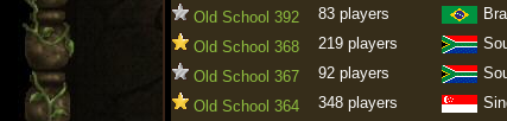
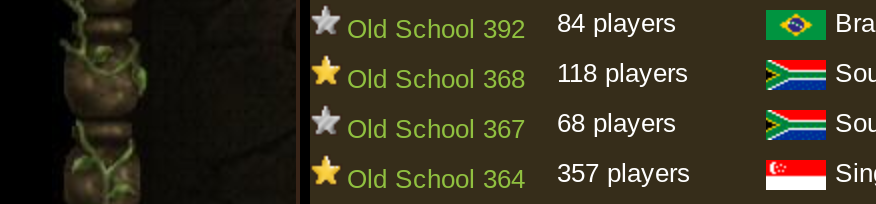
- Old School 392 83 players
+ Old School 392 84 players

- Old School 368 219 players
+ Old School 368 118 players

- Old School 367 92 players
+ Old School 367 68 players

- Old School 364 348 players
+ Old School 364 357 players
